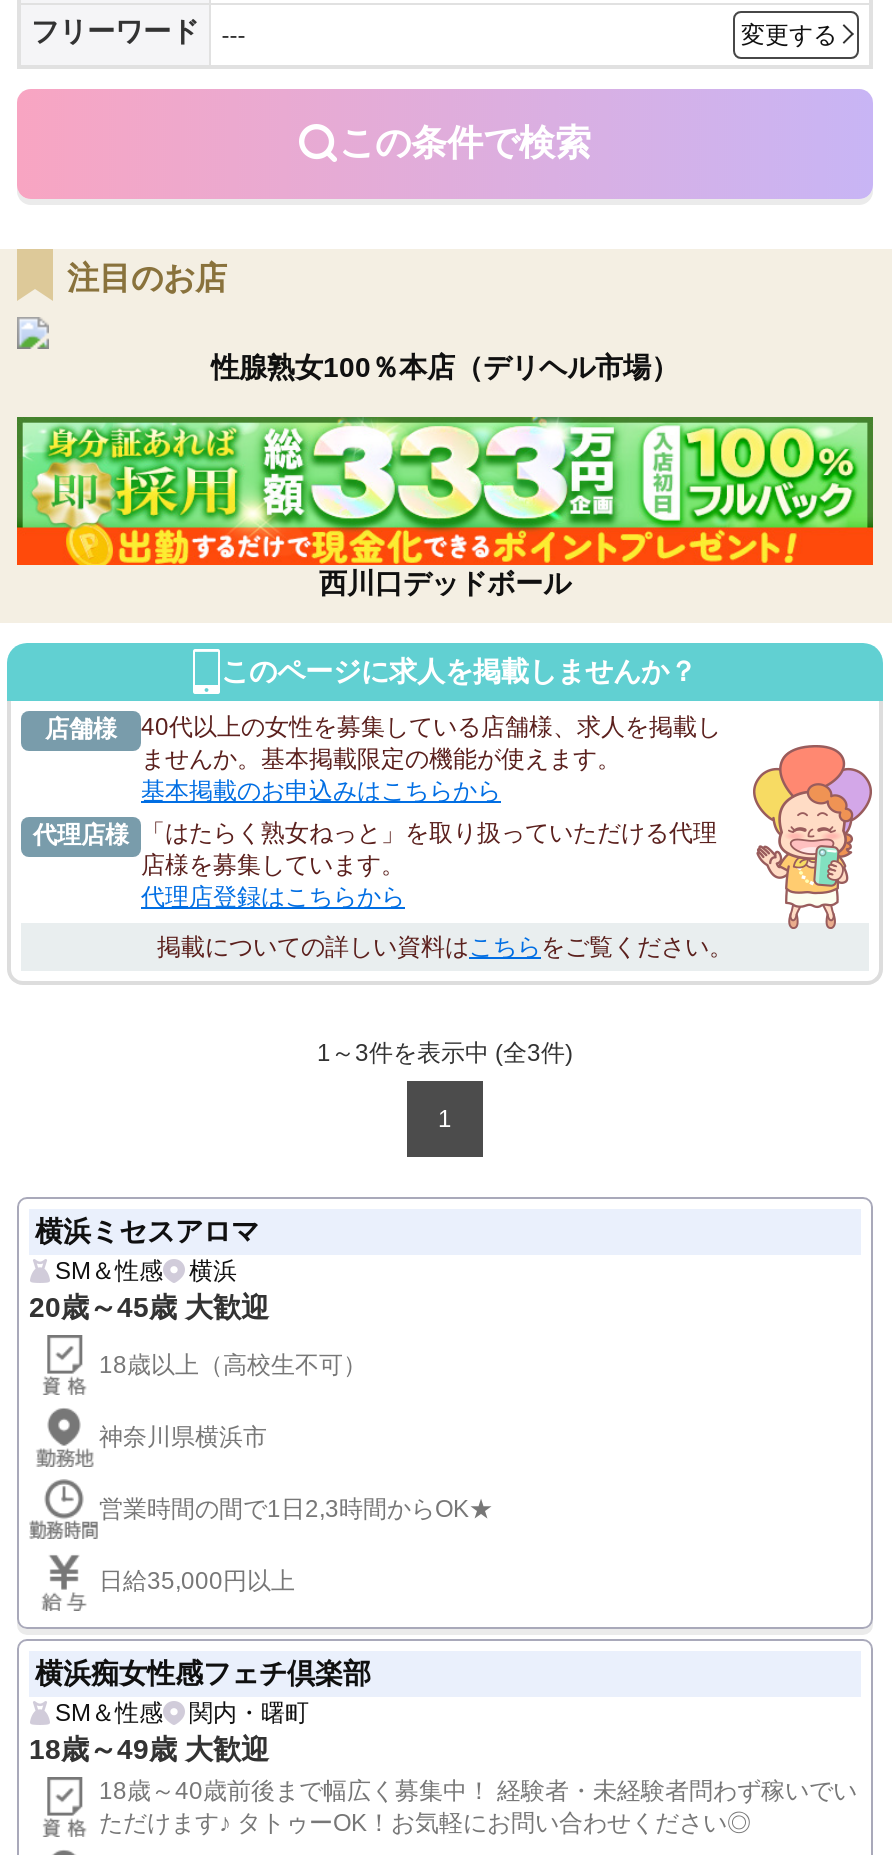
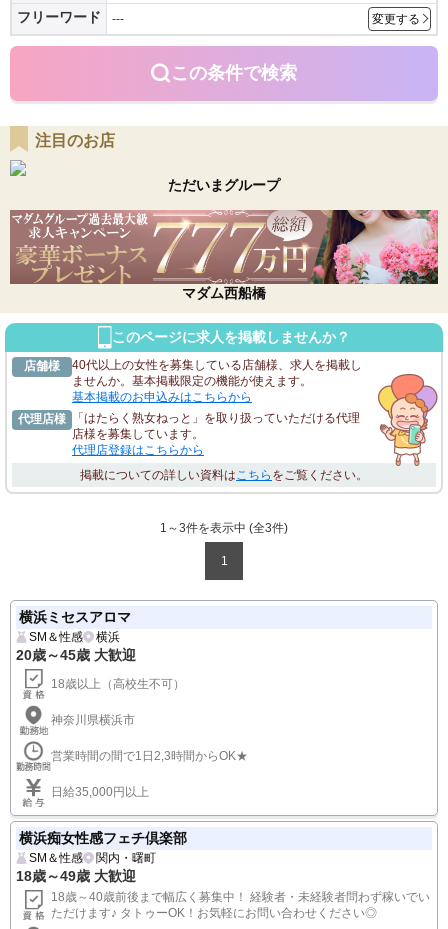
- 性腺熟女100％本店（デリヘル市場）
+ ただいまグループ

- [image]
- 西川口デッドボール
+ [image]
+ マダム西船橋
